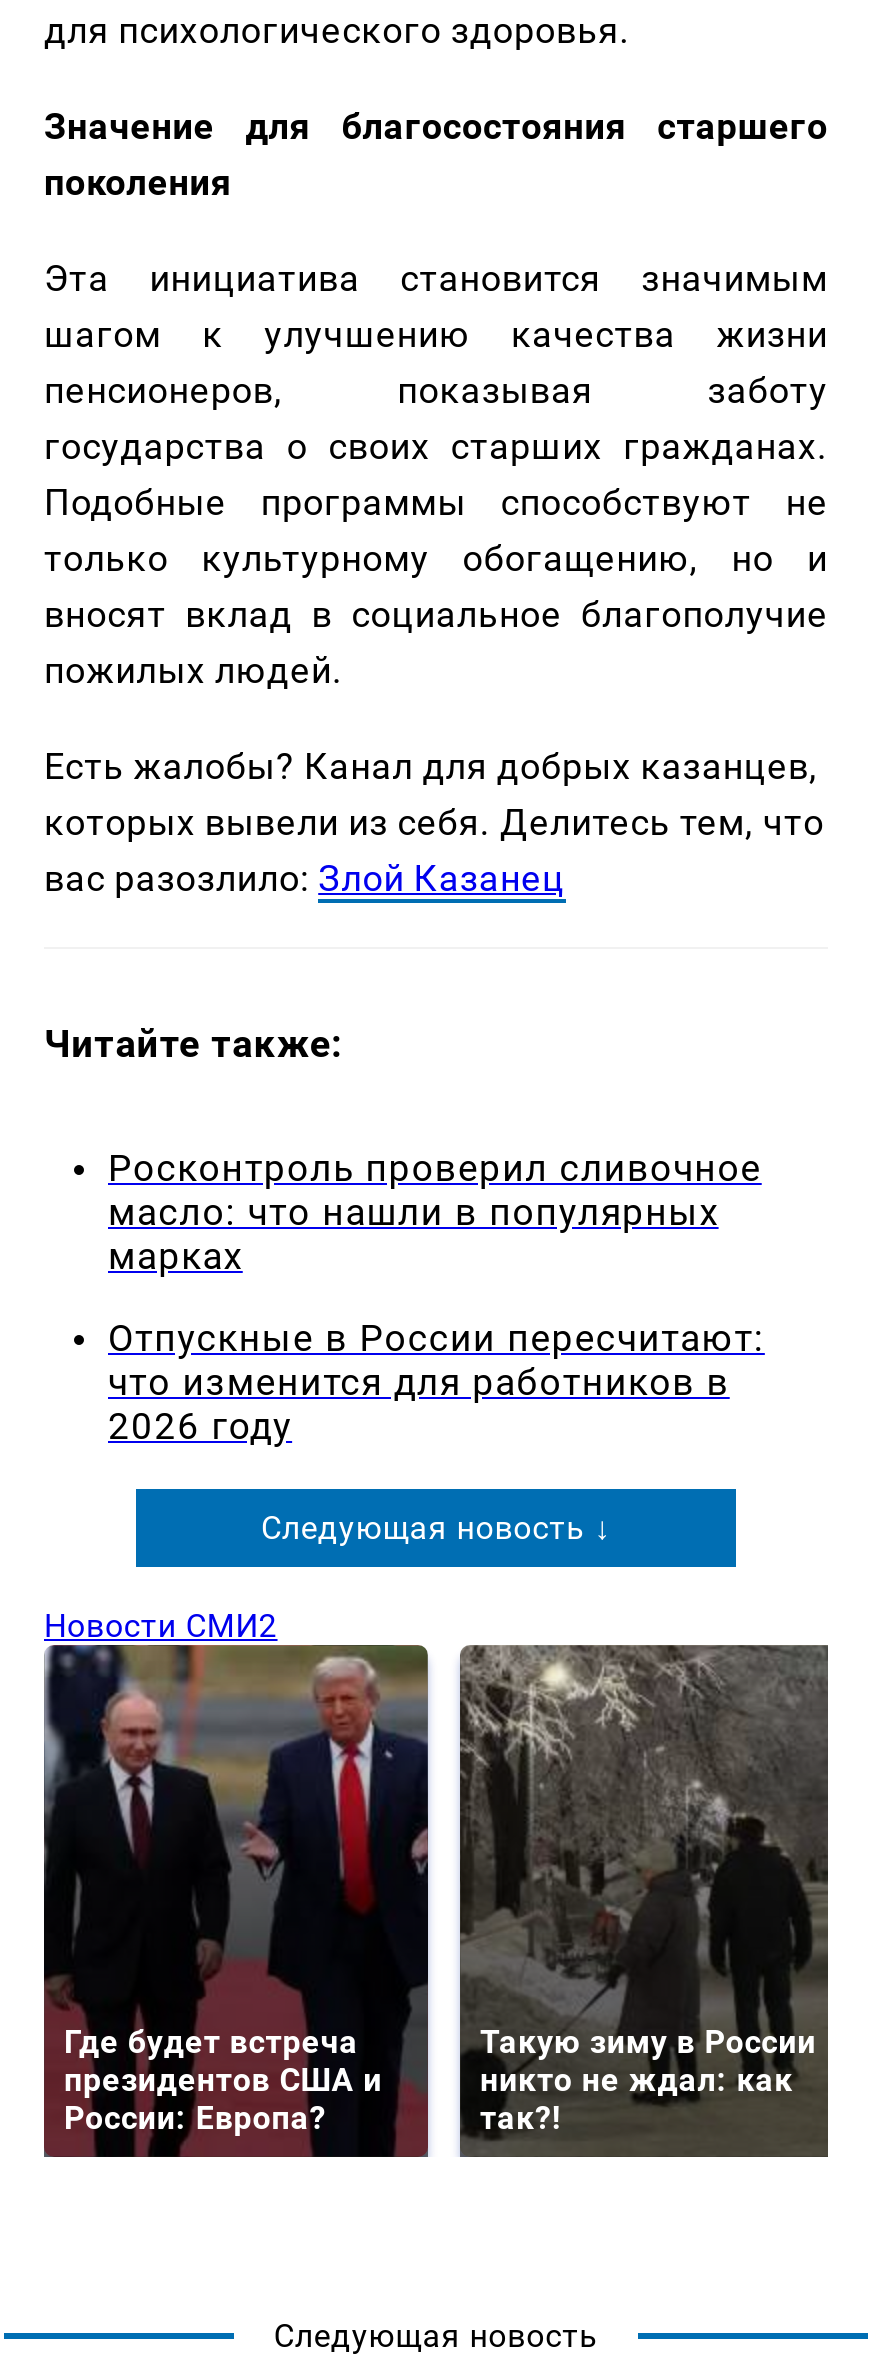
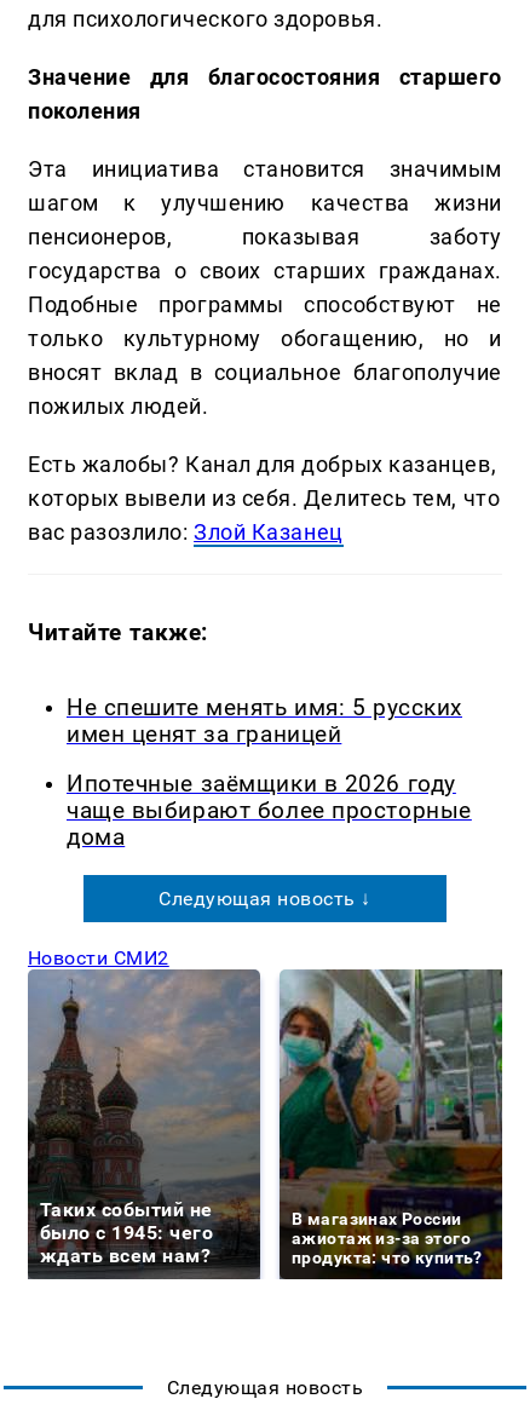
- Росконтроль проверил сливочное
- масло: что нашли в популярных
- марках
+ Не спешите менять имя: 5 русских
+ имен ценят за границей

- Отпускные в России пересчитают:
- что изменится для работников в
- 2026 году
+ Ипотечные заёмщики в 2026 году
+ чаще выбирают более просторные
+ дома

- [image]
- Где будет встреча
- президентов США и
- России: Европа?
+ [image]
+ Таких событий не
+ было с 1945: чего
+ ждать всем нам?

- [image]
- Такую зиму в России
- никто не ждал: как
- так?!
+ [image]
+ В магазинах России
+ ажиотаж из-за этого
+ продукта: что купить?
